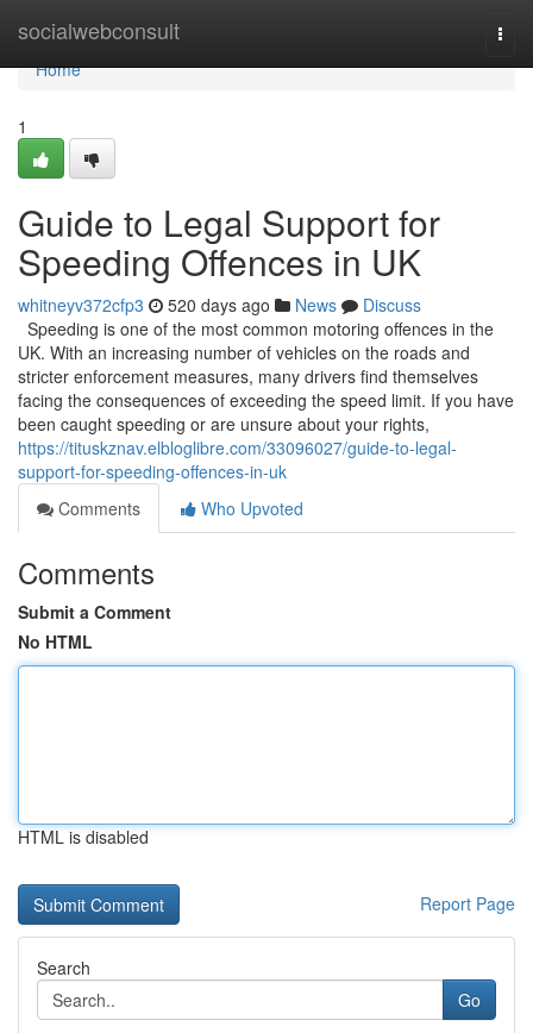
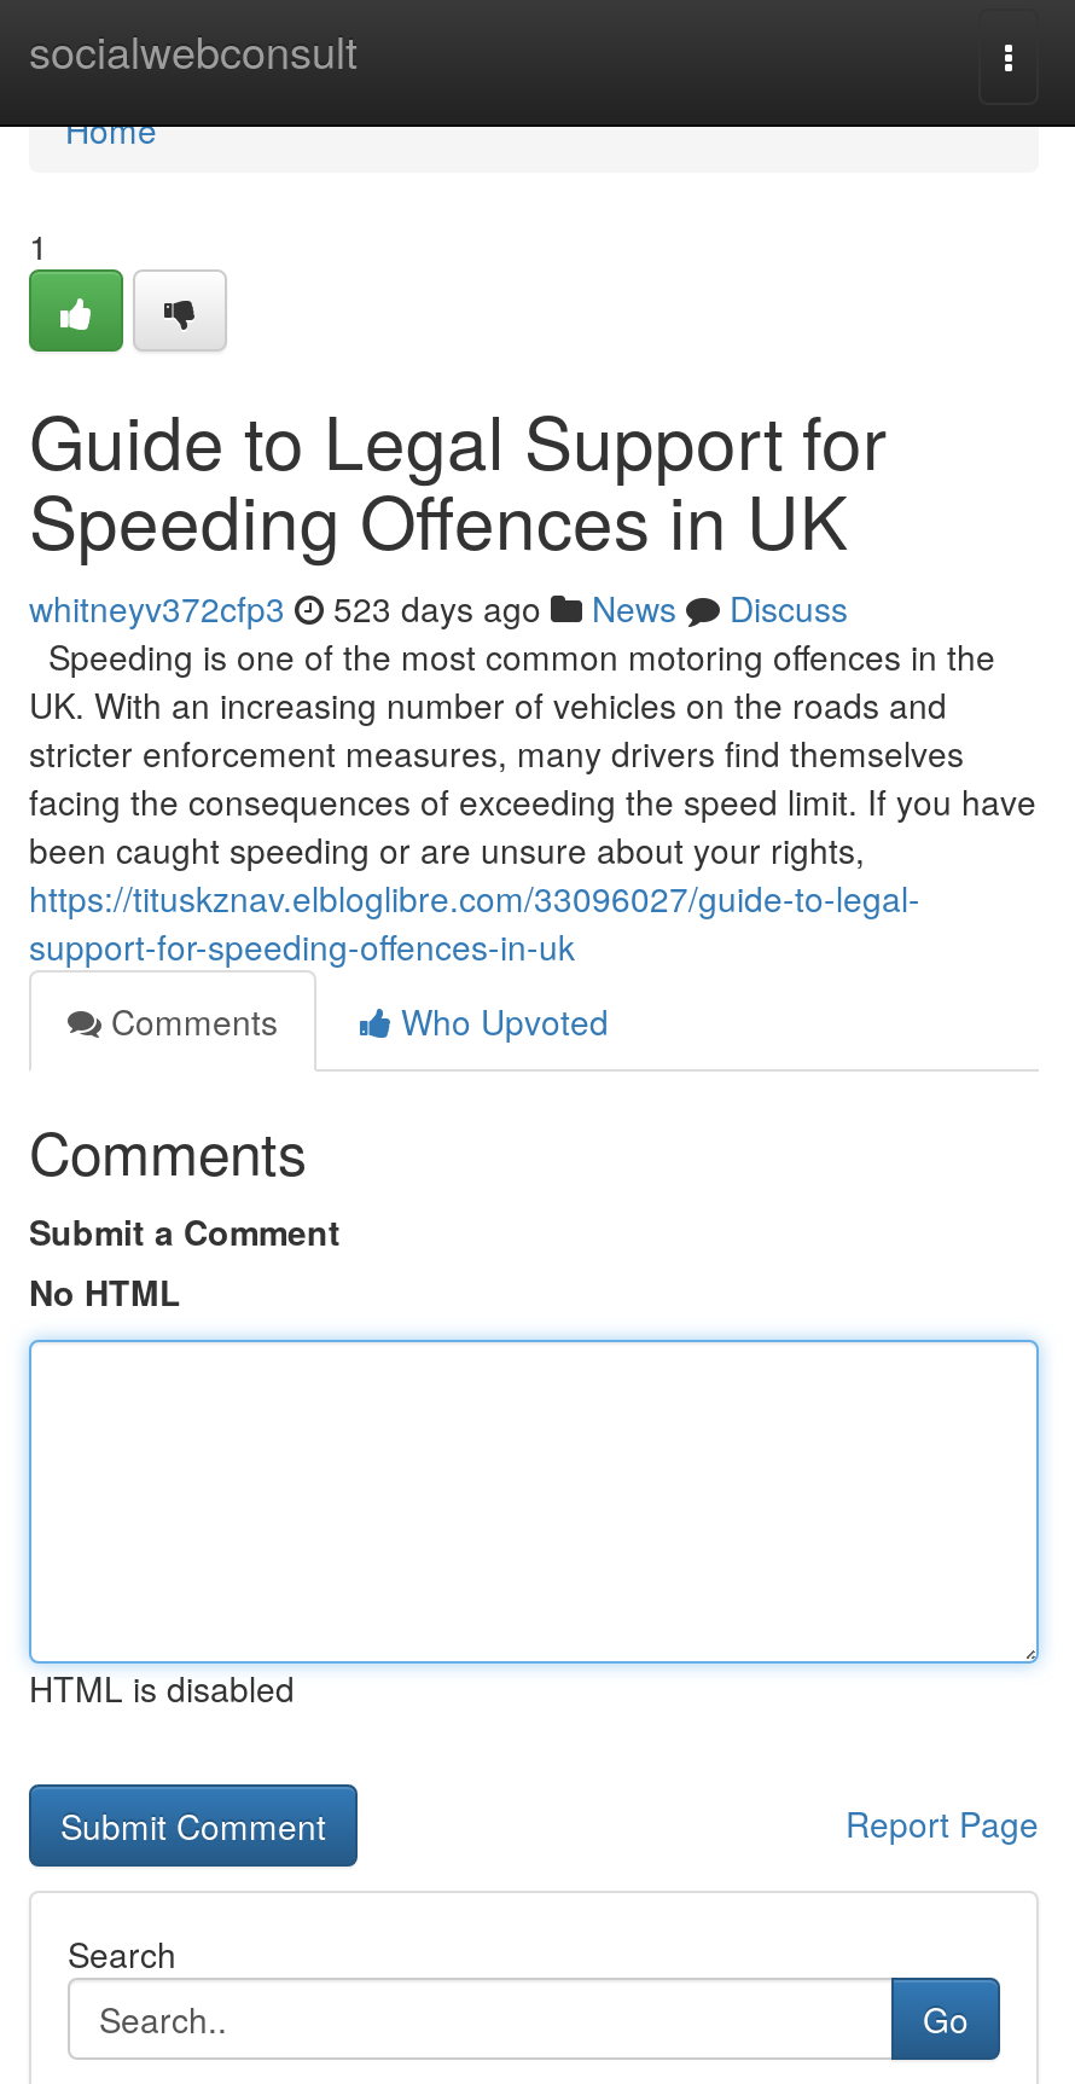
- whitneyv372cfp3 520 days ago News Discuss
+ whitneyv372cfp3 523 days ago News Discuss
